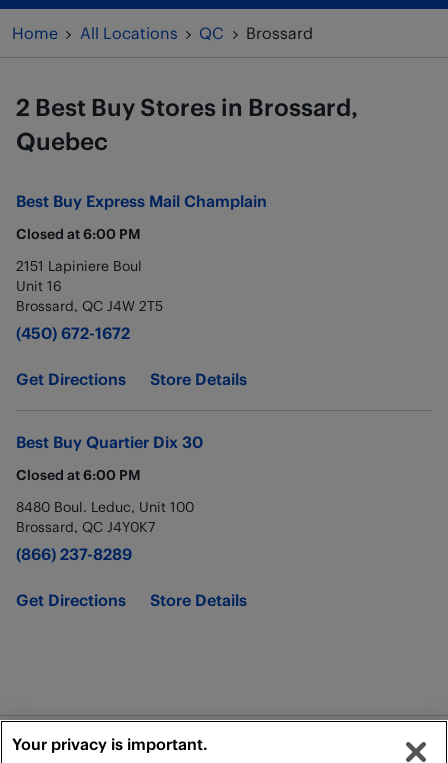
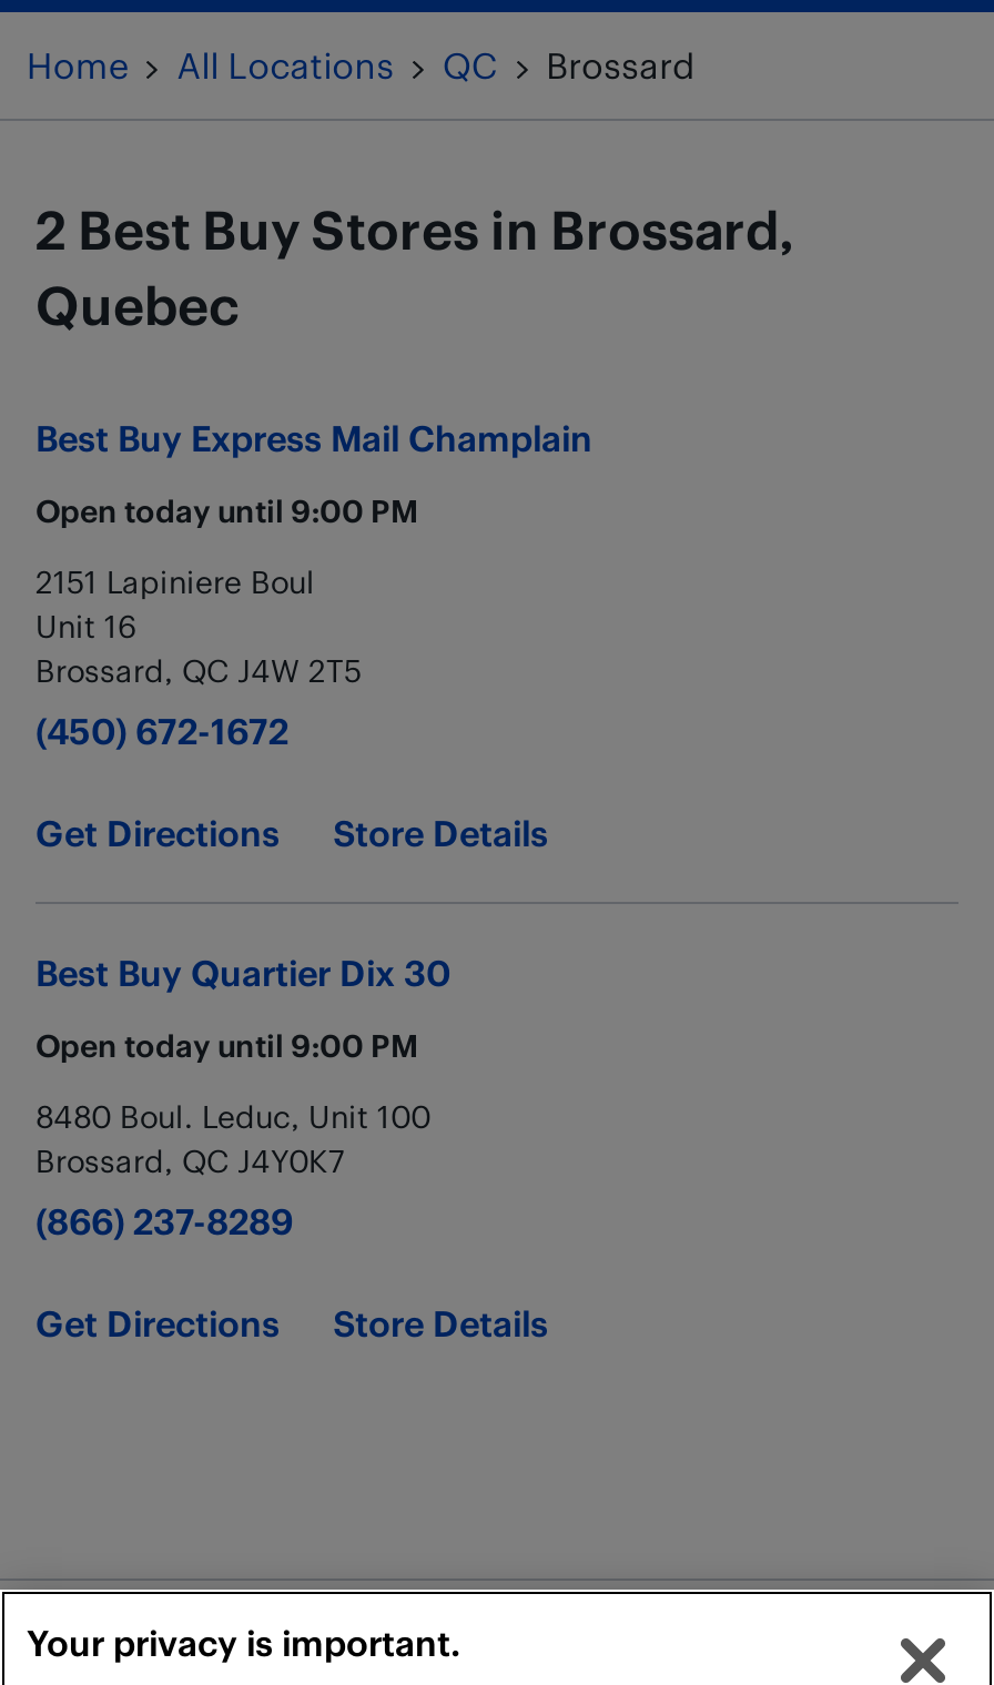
- Closed at 6:00 PM
+ Open today until 9:00 PM

- Closed at 6:00 PM
+ Open today until 9:00 PM
